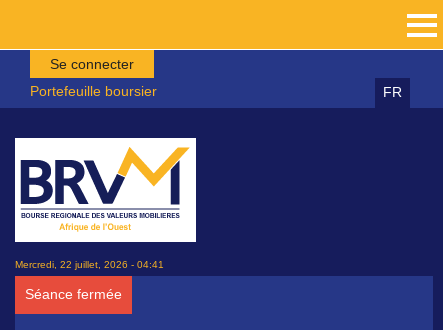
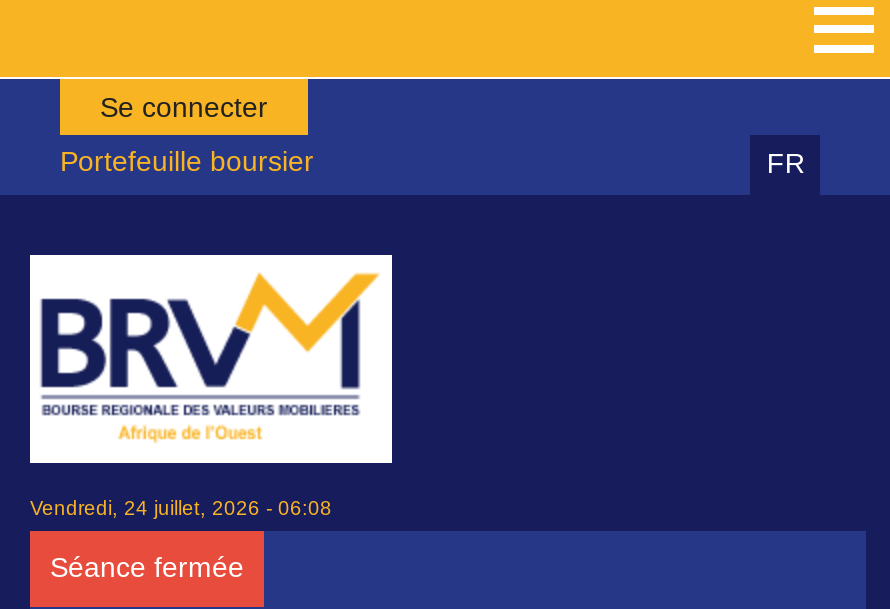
- Mercredi, 22 juillet, 2026 - 04:41
+ Vendredi, 24 juillet, 2026 - 06:08
